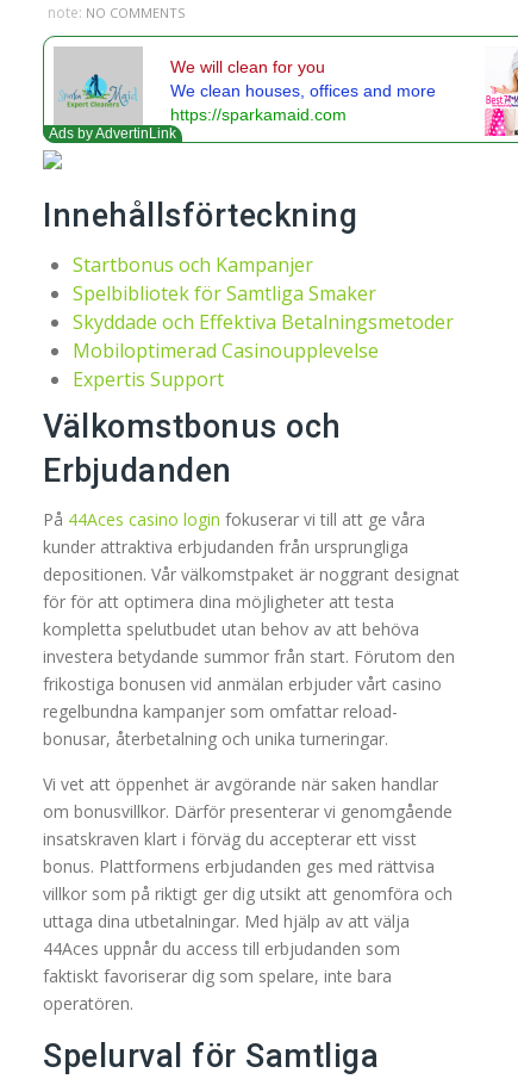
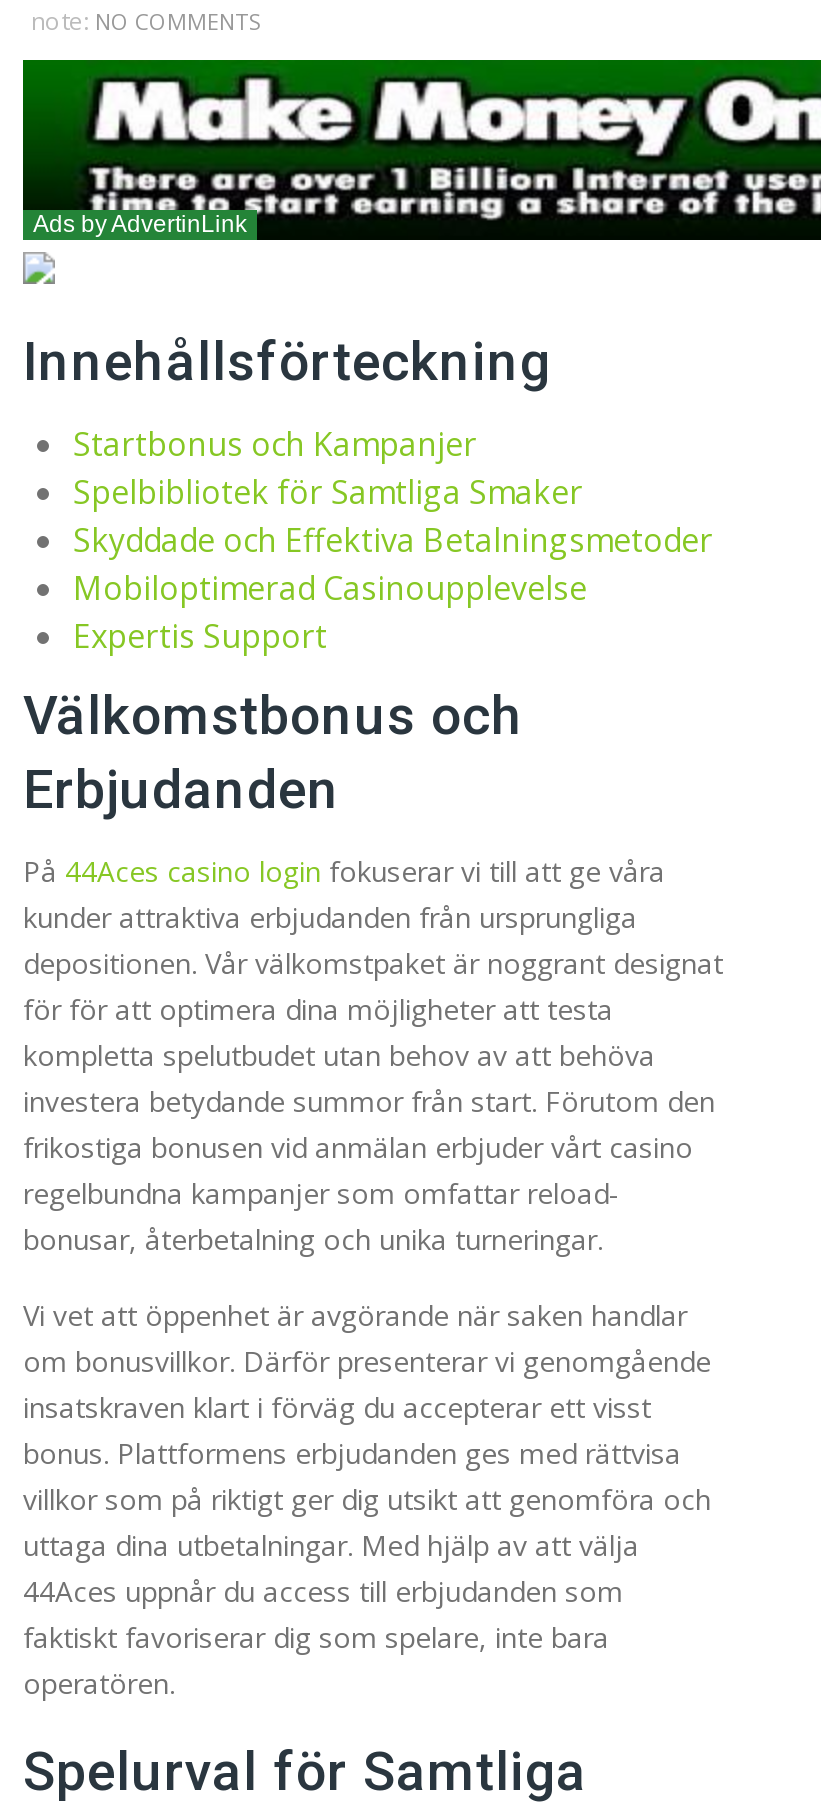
- [image]
+ [image]
